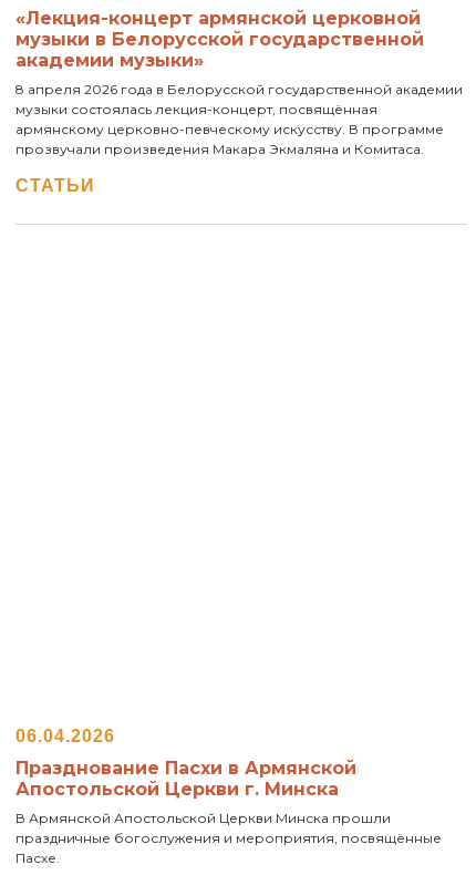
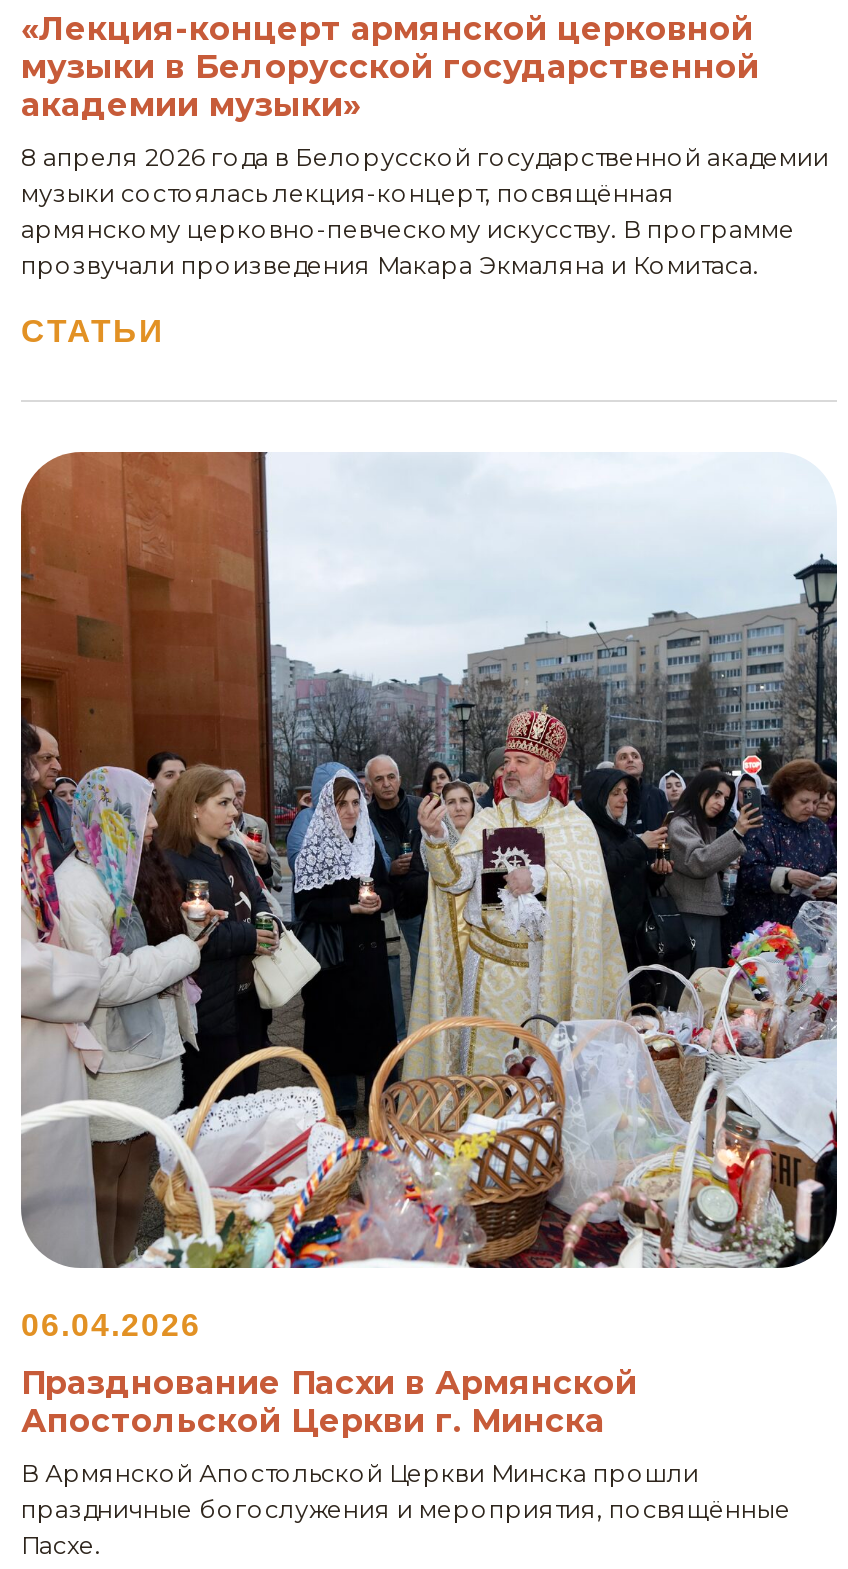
+ [image]
